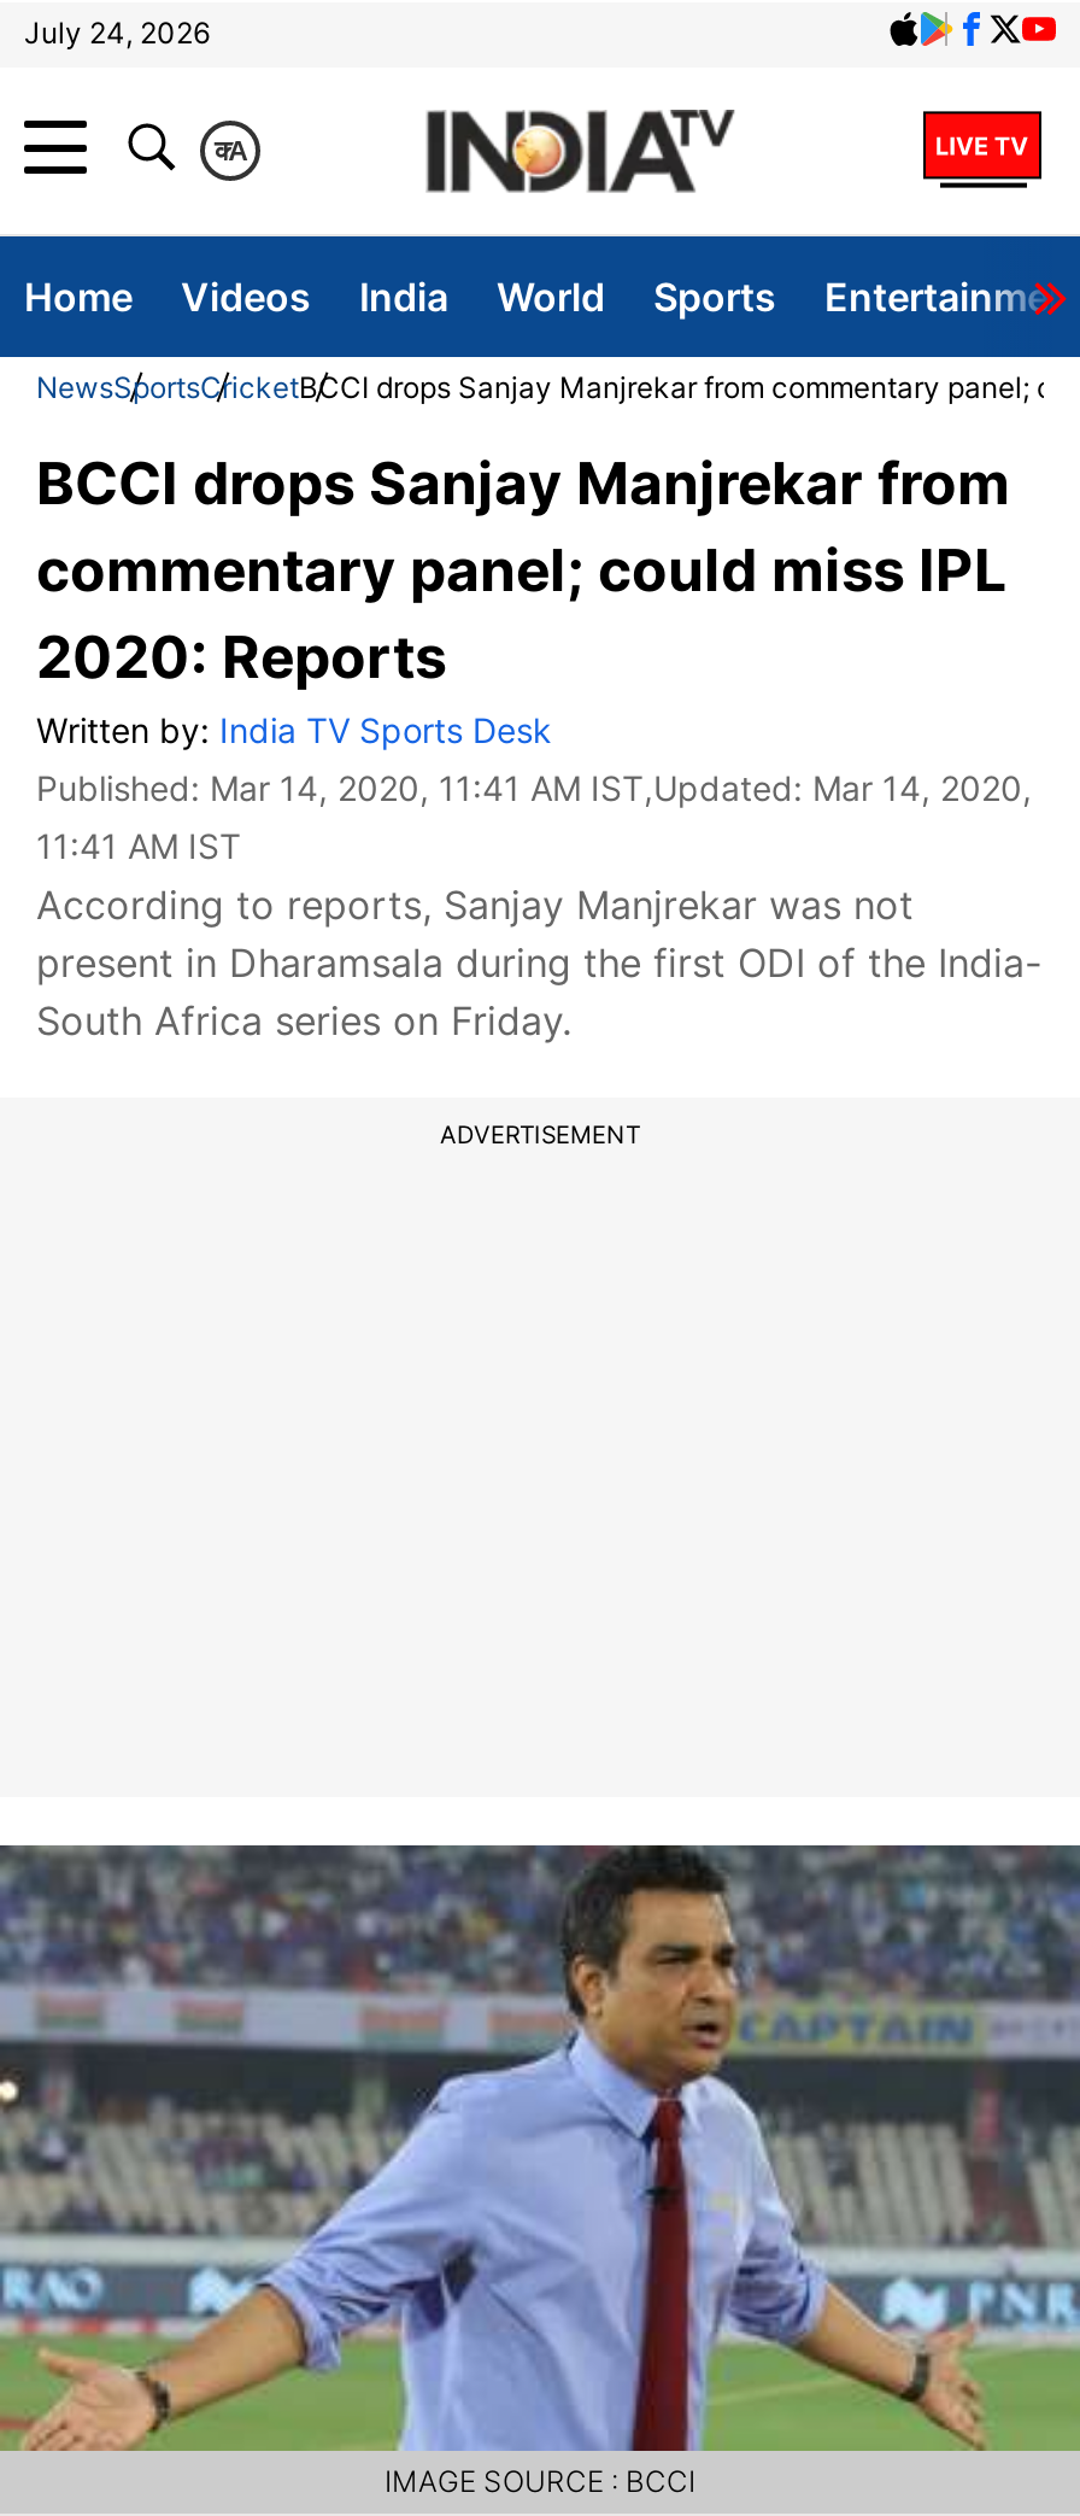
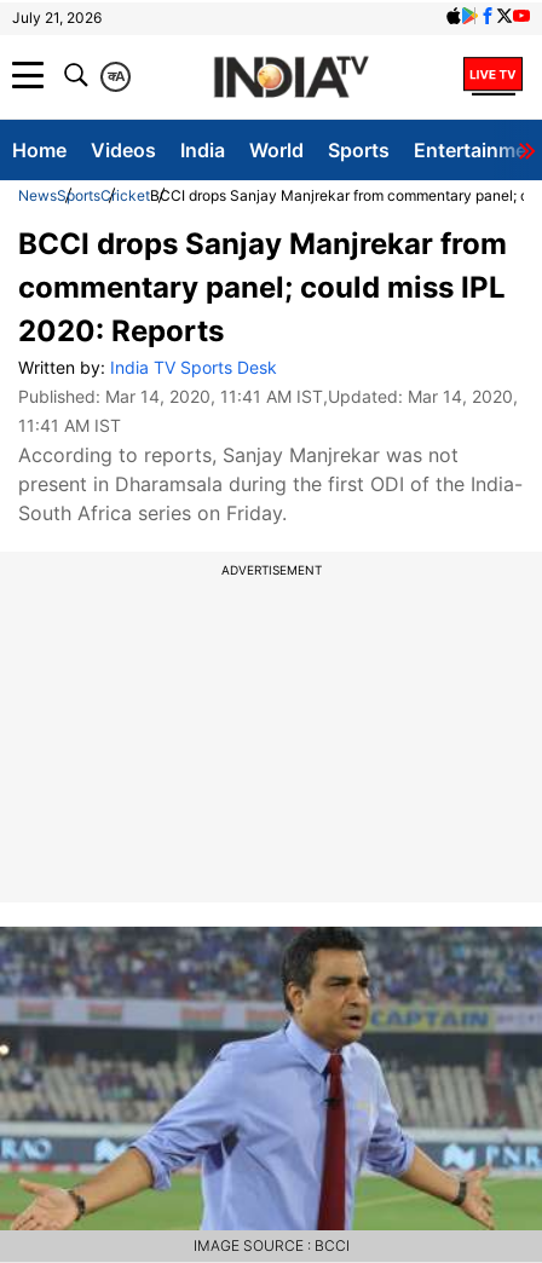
- July 24, 2026
+ July 21, 2026
